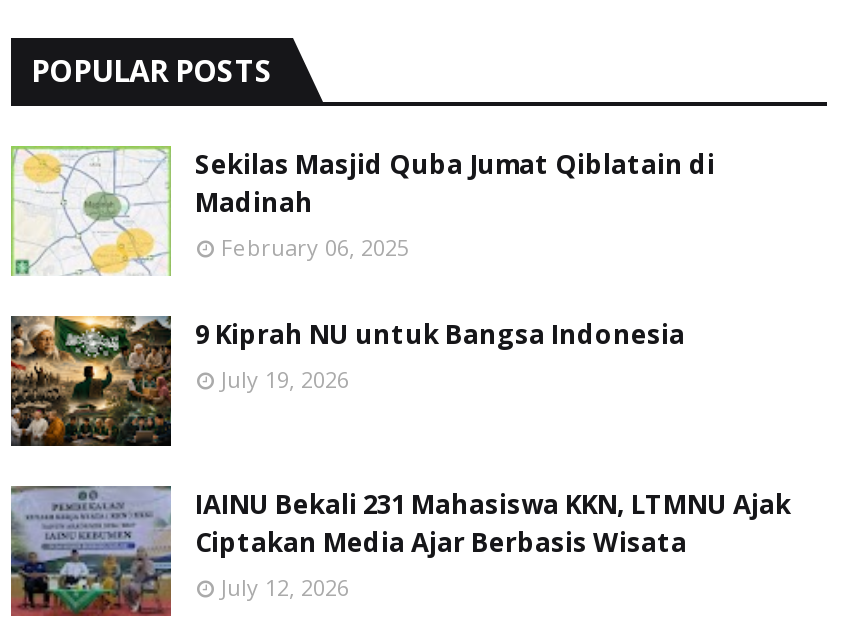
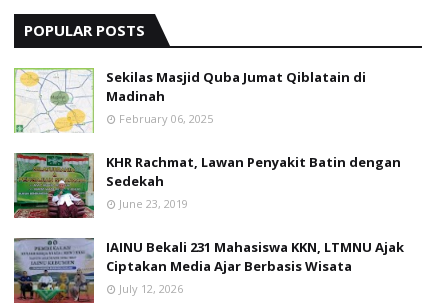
- [image]
- 9 Kiprah NU untuk Bangsa Indonesia
- July 19, 2026
+ [image]
+ KHR Rachmat, Lawan Penyakit Batin dengan
+ Sedekah
+ June 23, 2019
